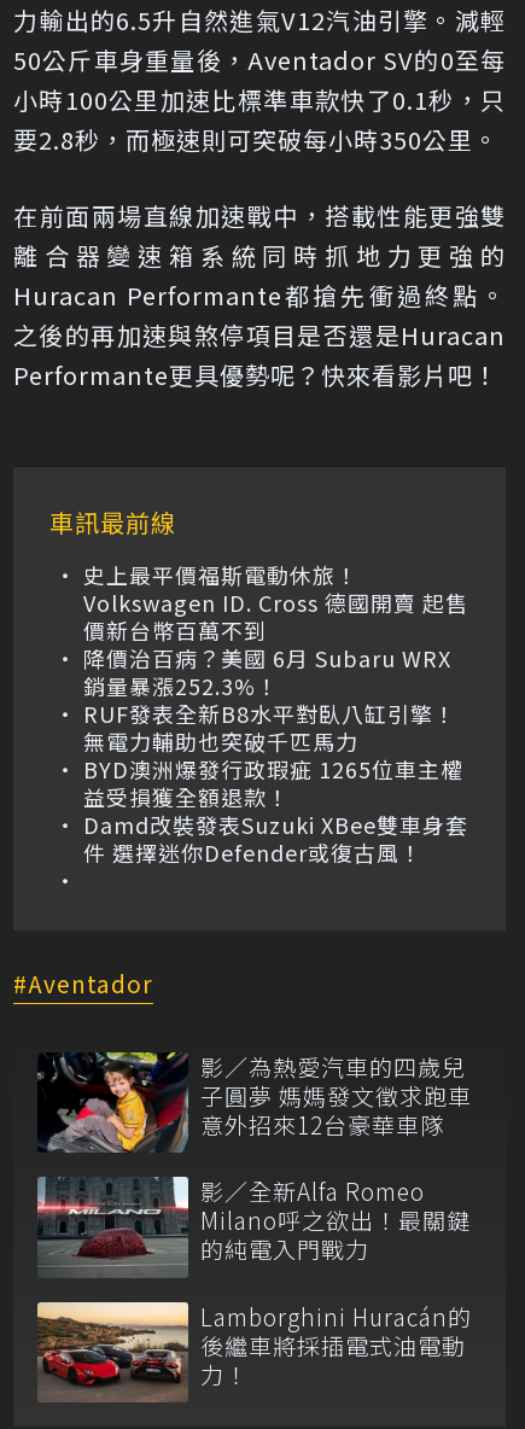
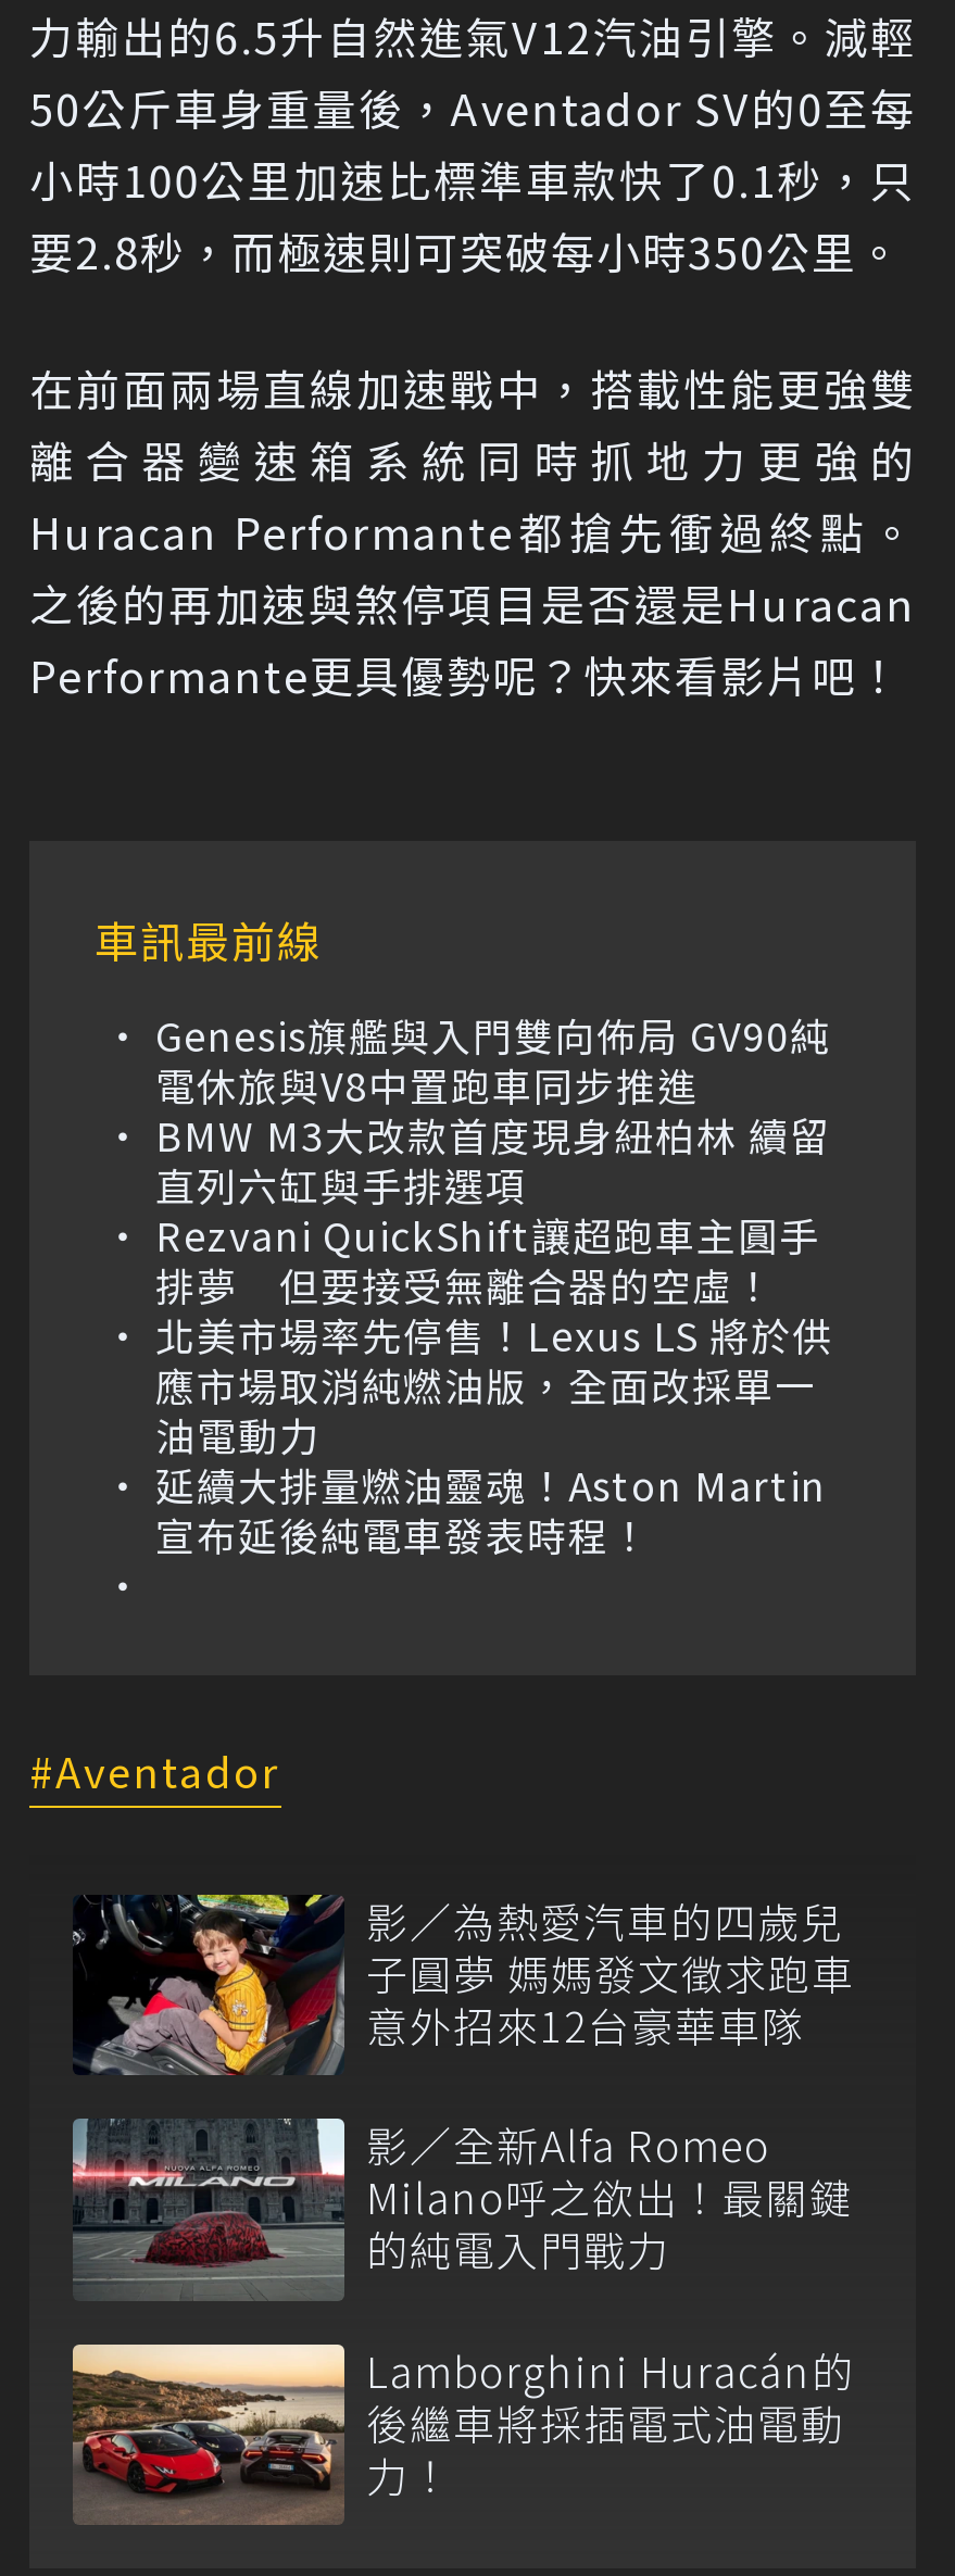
- 史上最平價福斯電動休旅！
- Volkswagen ID. Cross 德國開賣 起售
- 價新台幣百萬不到
- 降價治百病？美國 6月 Subaru WRX
- 銷量暴漲252.3%！
- RUF發表全新B8水平對臥八缸引擎！
- 無電力輔助也突破千匹馬力
- BYD澳洲爆發行政瑕疵 1265位車主權
- 益受損獲全額退款！
- Damd改裝發表Suzuki XBee雙車身套
- 件 選擇迷你Defender或復古風！
+ Genesis旗艦與入門雙向佈局 GV90純
+ 電休旅與V8中置跑車同步推進
+ BMW M3大改款首度現身紐柏林 續留
+ 直列六缸與手排選項
+ Rezvani QuickShift讓超跑車主圓手
+ 排夢 但要接受無離合器的空虛！
+ 北美市場率先停售！Lexus LS 將於供
+ 應市場取消純燃油版，全面改採單一
+ 油電動力
+ 延續大排量燃油靈魂！Aston Martin
+ 宣布延後純電車發表時程！
